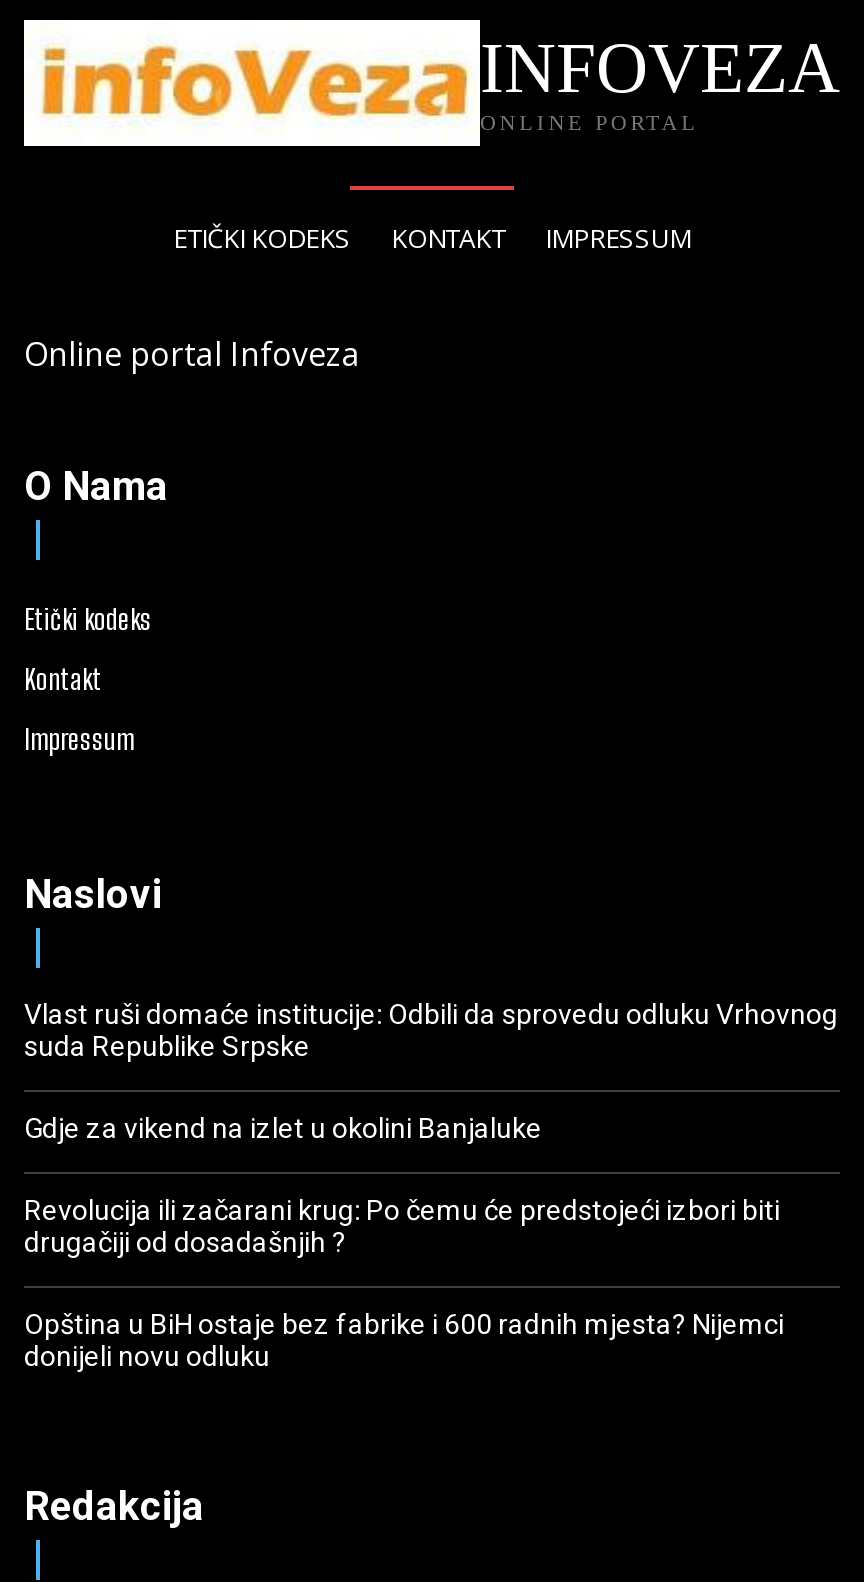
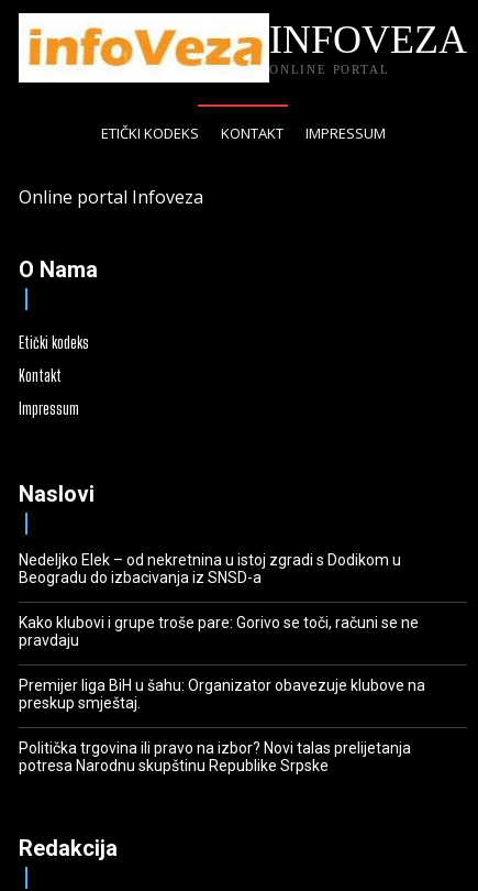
- Vlast ruši domaće institucije: Odbili da sprovedu odluku Vrhovnog
- suda Republike Srpske
+ Nedeljko Elek – od nekretnina u istoj zgradi s Dodikom u
+ Beogradu do izbacivanja iz SNSD-a

- Gdje za vikend na izlet u okolini Banjaluke
+ Kako klubovi i grupe troše pare: Gorivo se toči, računi se ne
+ pravdaju

- Revolucija ili začarani krug: Po čemu će predstojeći izbori biti
- drugačiji od dosadašnjih ?
+ Premijer liga BiH u šahu: Organizator obavezuje klubove na
+ preskup smještaj.

- Opština u BiH ostaje bez fabrike i 600 radnih mjesta? Nijemci
- donijeli novu odluku
+ Politička trgovina ili pravo na izbor? Novi talas prelijetanja
+ potresa Narodnu skupštinu Republike Srpske
